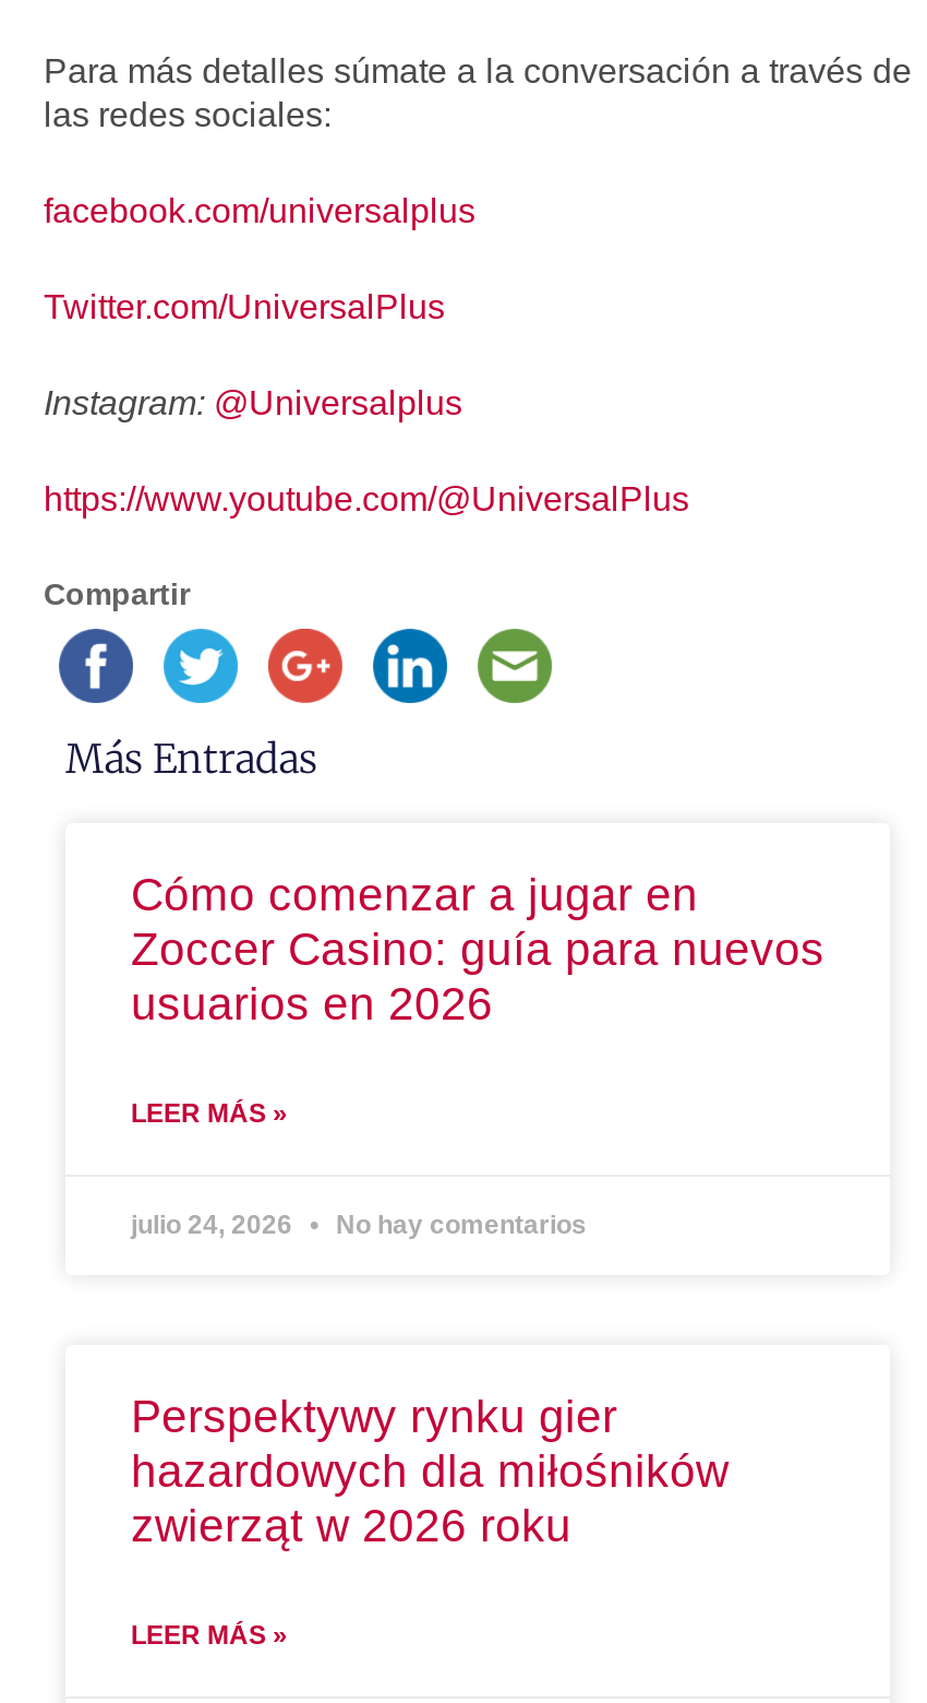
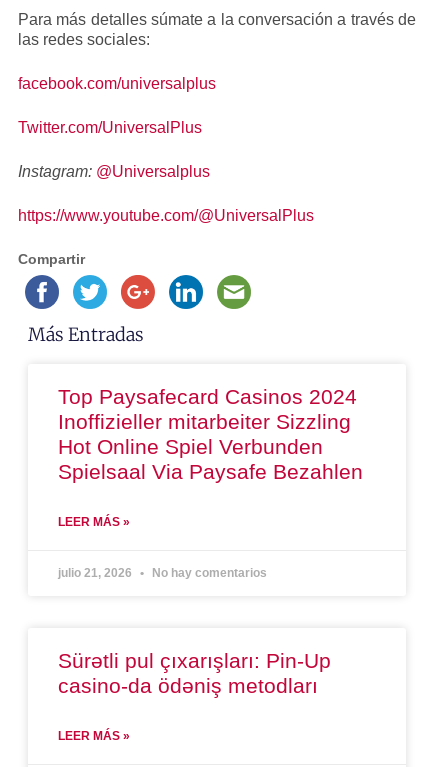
- Cómo comenzar a jugar en
- Zoccer Casino: guía para nuevos
- usuarios en 2026
+ Top Paysafecard Casinos 2024
+ Inoffizieller mitarbeiter Sizzling
+ Hot Online Spiel Verbunden
+ Spielsaal Via Paysafe Bezahlen

moved down: LEER MÁS » | No hay comentarios

- julio 24, 2026 No hay comentarios
+ julio 21, 2026 No hay comentarios

- Perspektywy rynku gier
- hazardowych dla miłośników
- zwierząt w 2026 roku
+ Sürətli pul çıxarışları: Pin-Up
+ casino-da ödəniş metodları
